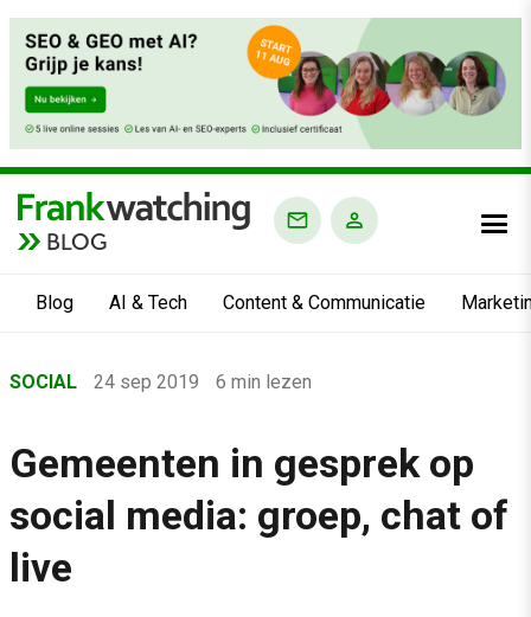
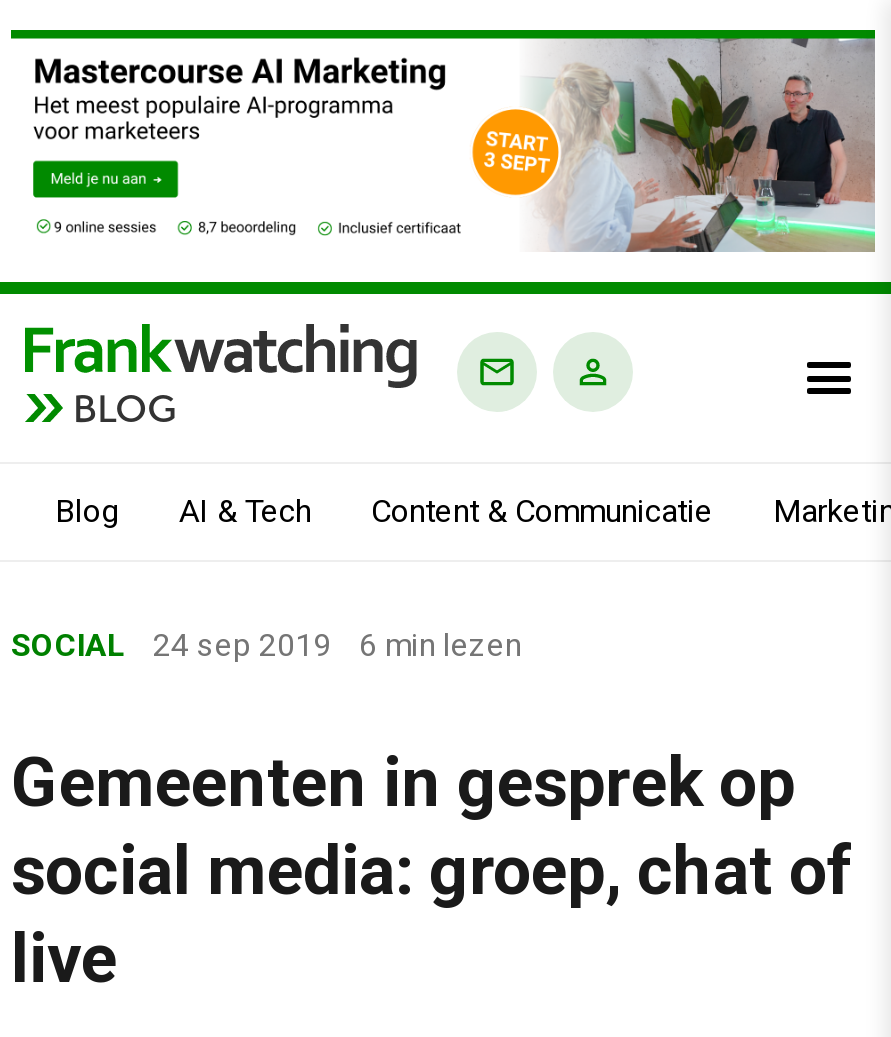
- [image]
+ [image]
